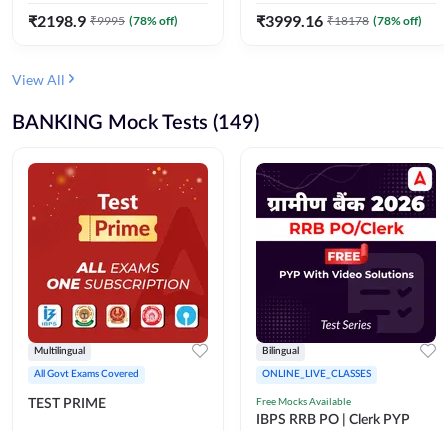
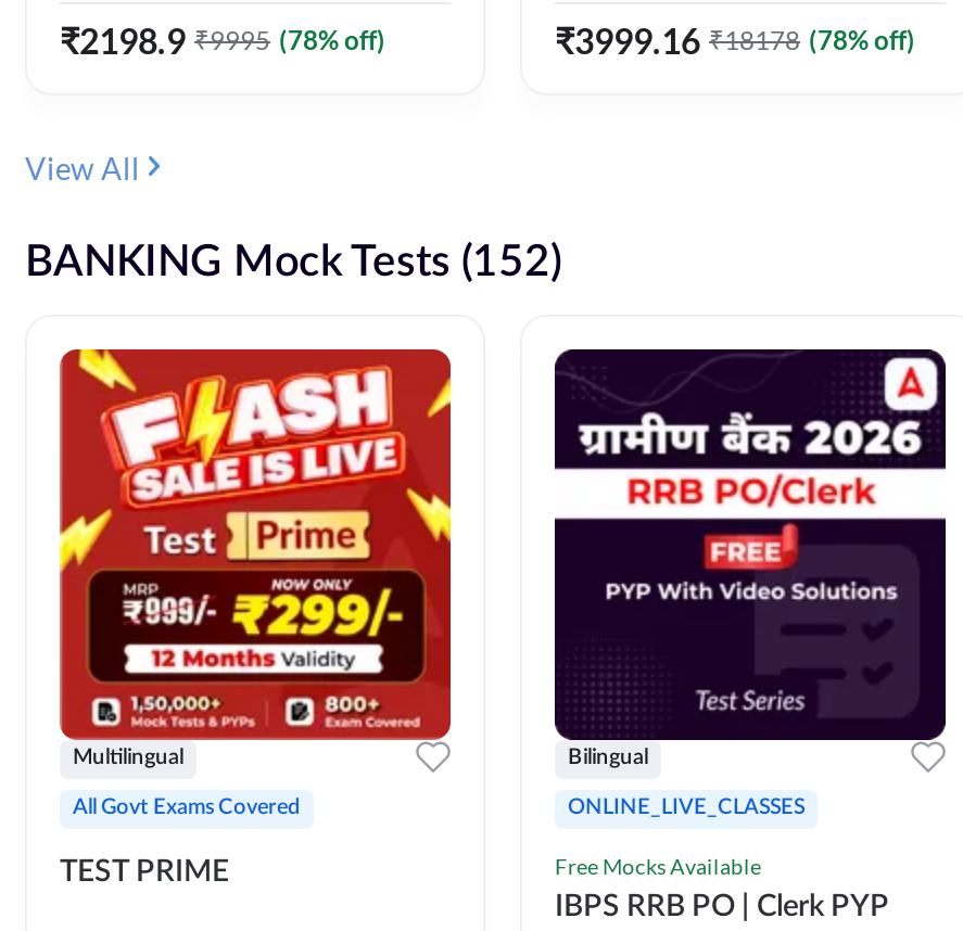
- BANKING Mock Tests (149)
+ BANKING Mock Tests (152)

- [image]
+ [image]
